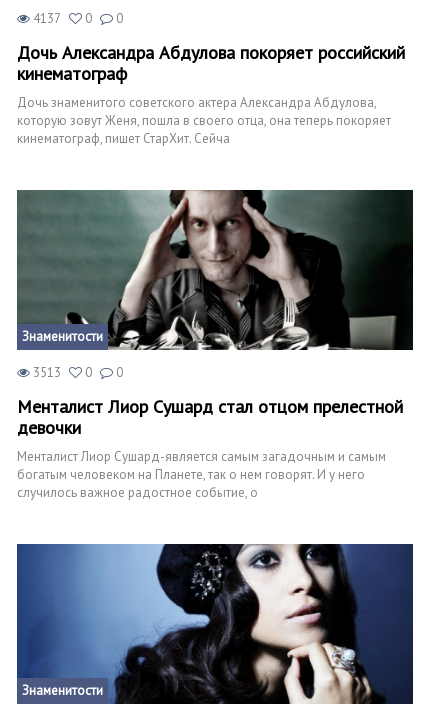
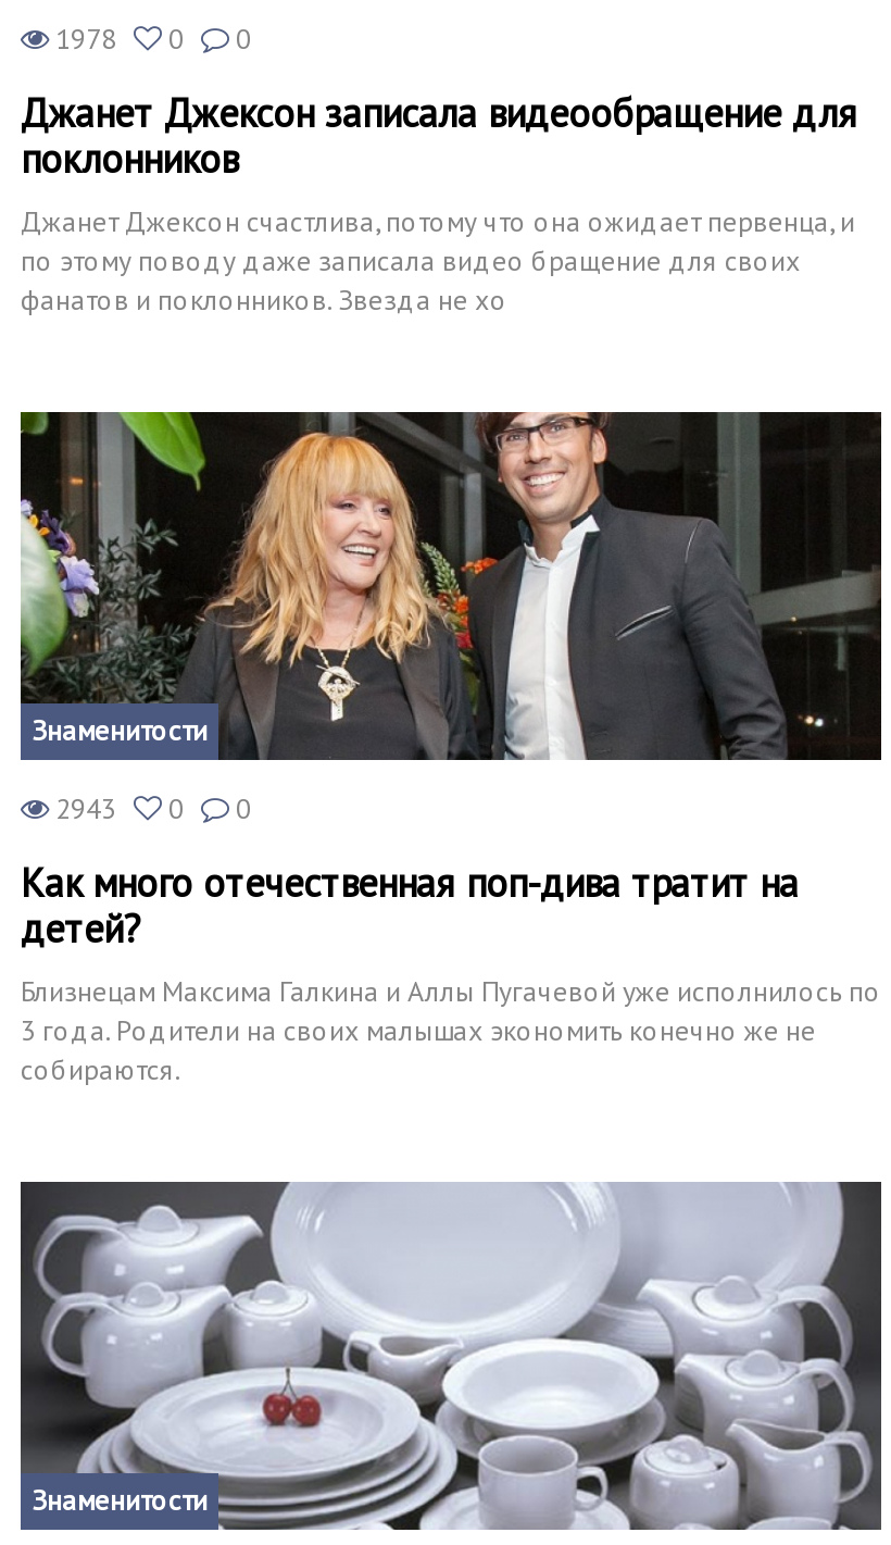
- 4137 0 0
+ 1978 0 0

- Дочь Александра Абдулова покоряет российский
- кинематограф
- Дочь знаменитого советского актера Александра Абдулова,
- которую зовут Женя, пошла в своего отца, она теперь покоряет
- кинематограф, пишет СтарХит. Сейча
+ Джанет Джексон записала видеообращение для
+ поклонников
+ Джанет Джексон счастлива, потому что она ожидает первенца, и
+ по этому поводу даже записала видео бращение для своих
+ фанатов и поклонников. Звезда не хо

- [image]
- 3513 0 0
+ [image]
+ 2943 0 0

- Менталист Лиор Сушард стал отцом прелестной
- девочки
- Менталист Лиор Сушард-является самым загадочным и самым
- богатым человеком на Планете, так о нем говорят. И у него
- случилось важное радостное событие, о
+ Как много отечественная поп-дива тратит на
+ детей?
+ Близнецам Максима Галкина и Аллы Пугачевой уже исполнилось по
+ 3 года. Родители на своих малышах экономить конечно же не
+ собираются.

- [image]
+ [image]
